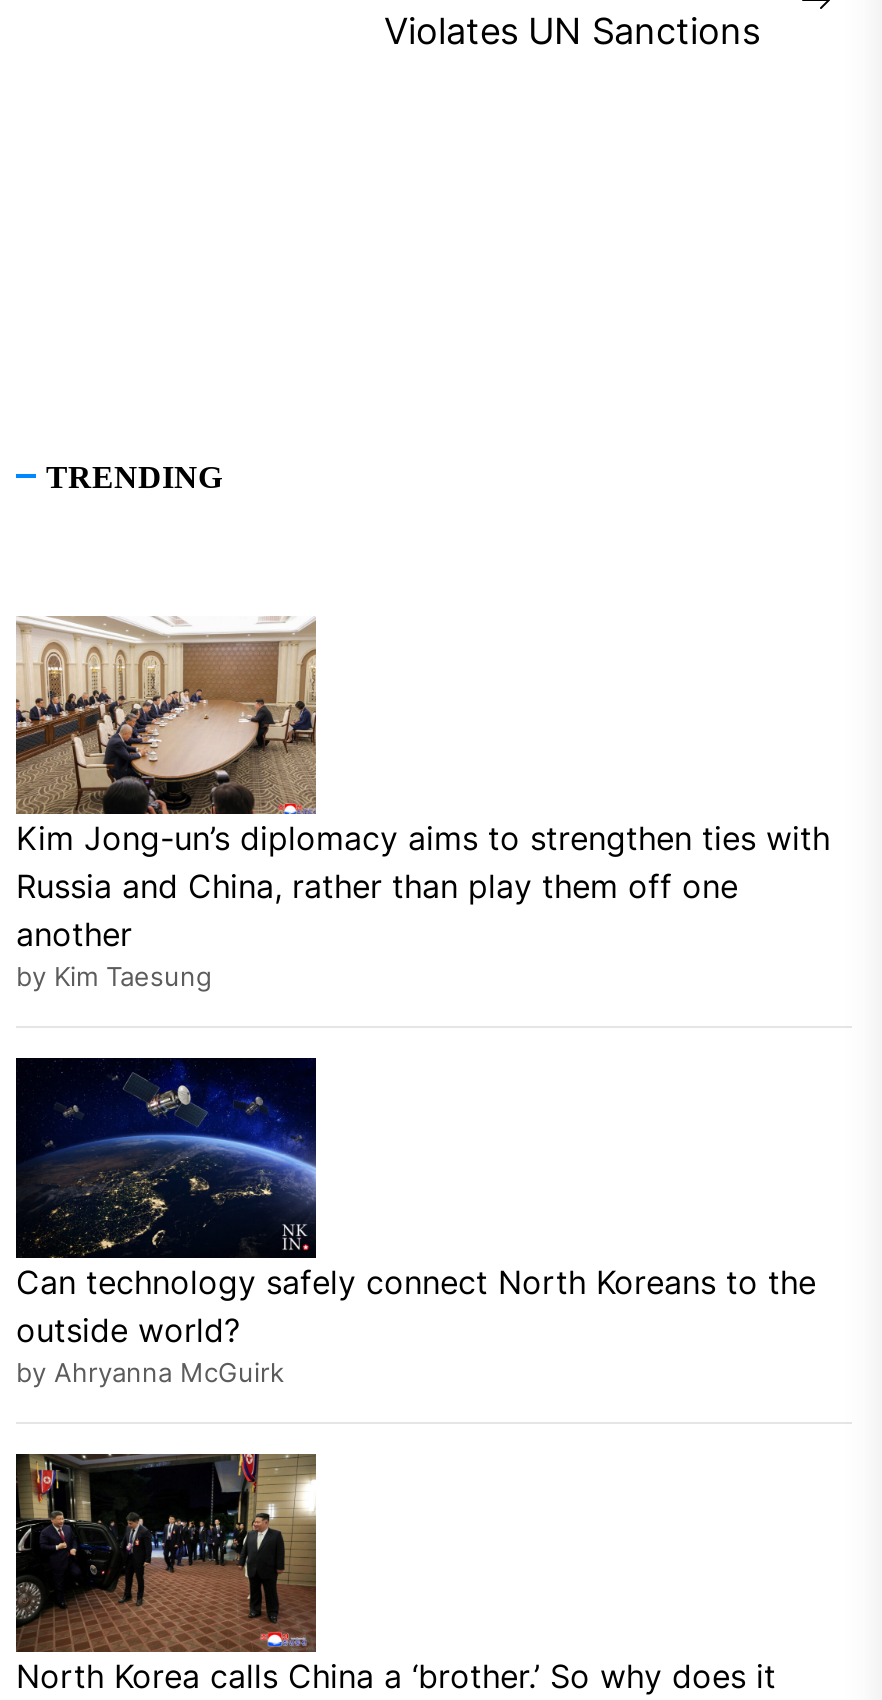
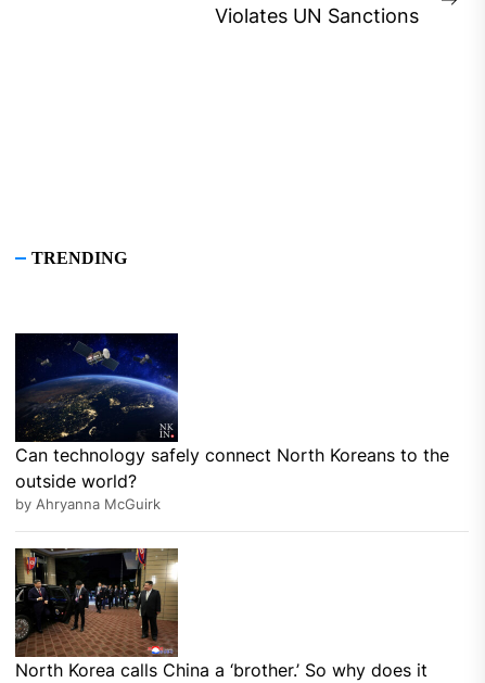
- [image]
- Kim Jong-un’s diplomacy aims to strengthen ties with
- Russia and China, rather than play them off one
- another
- by Kim Taesung
